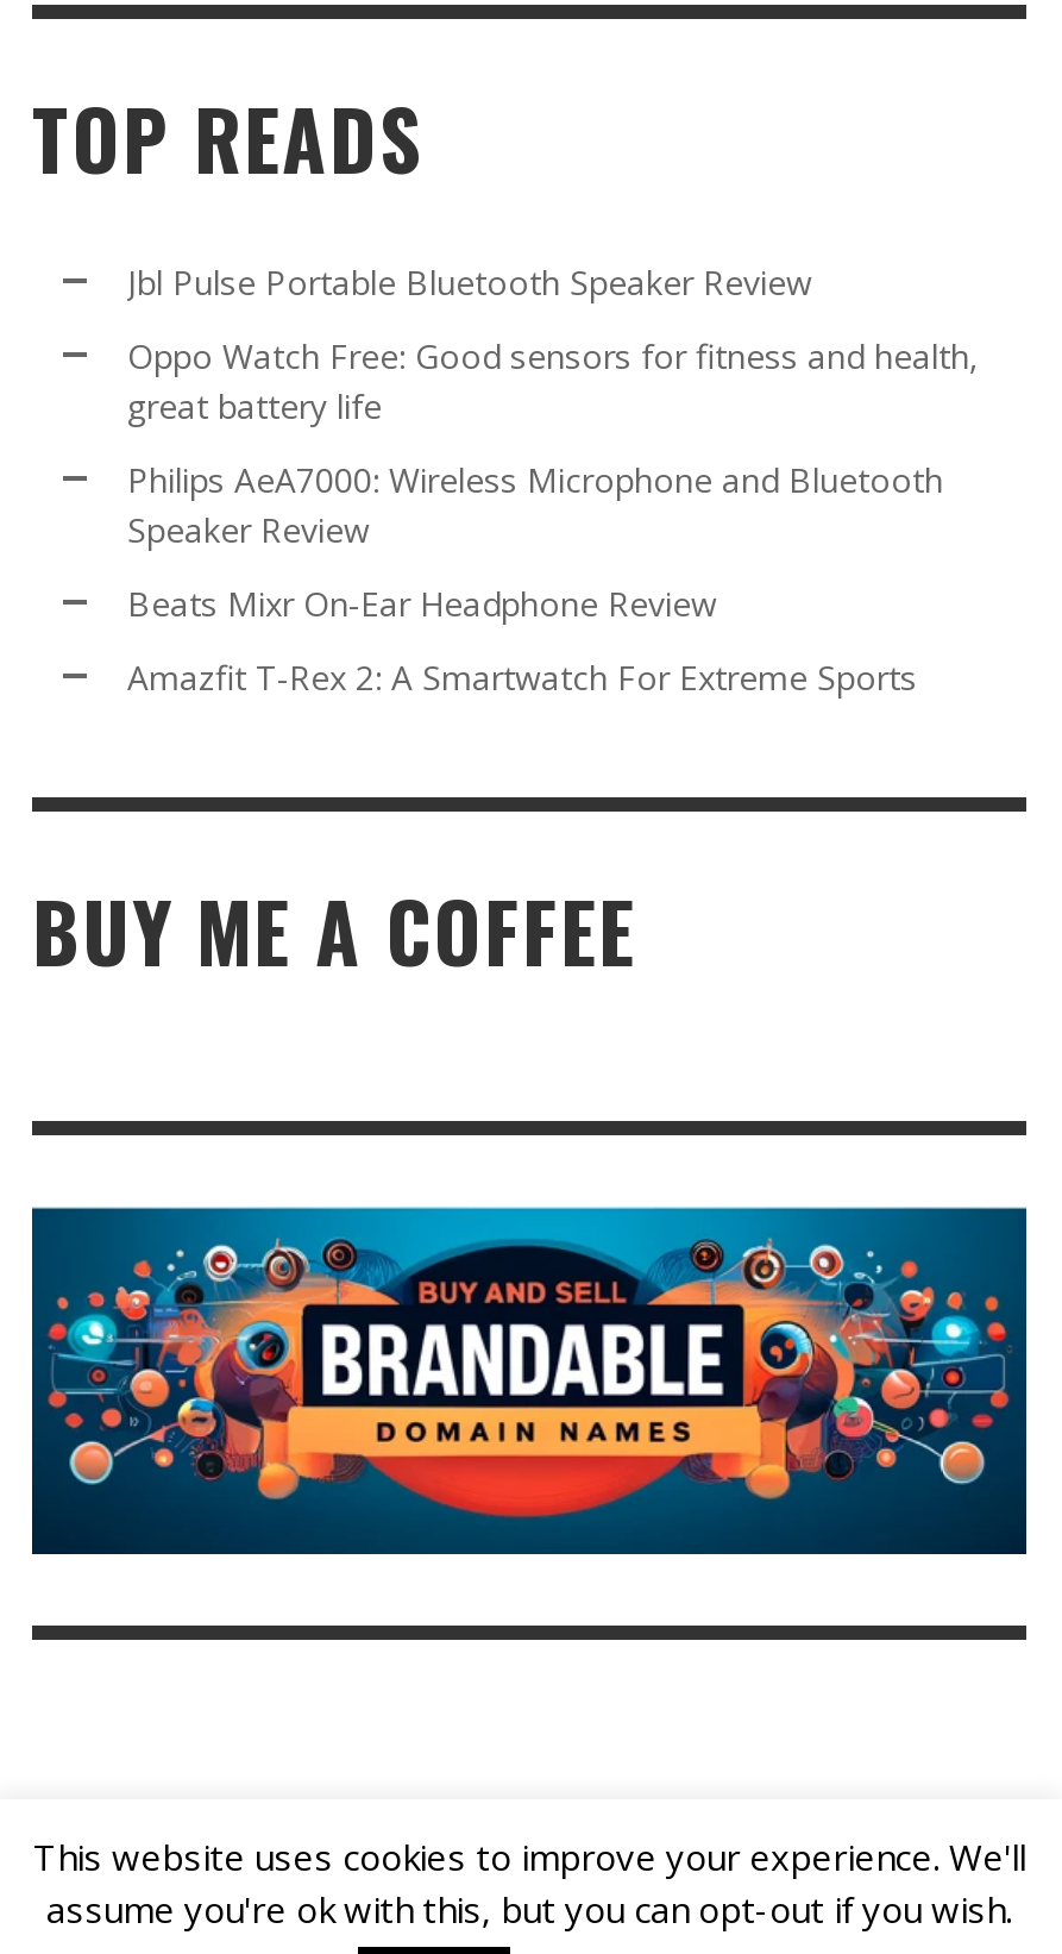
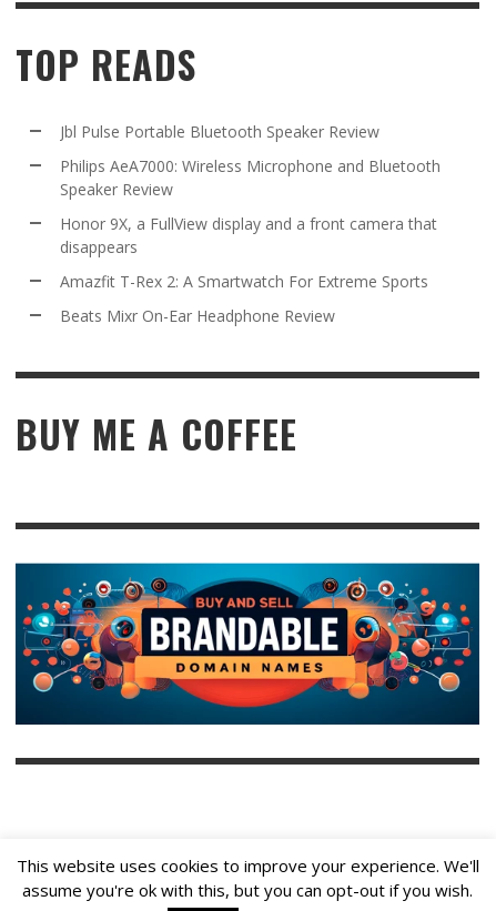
- Oppo Watch Free: Good sensors for fitness and health,
- great battery life

moved up: Philips AeA7000: Wireless Microphone and Bluetooth | Speaker Review

+ Honor 9X, a FullView display and a front camera that
+ disappears

moved down: Beats Mixr On-Ear Headphone Review

moved up: Amazfit T-Rex 2: A Smartwatch For Extreme Sports
